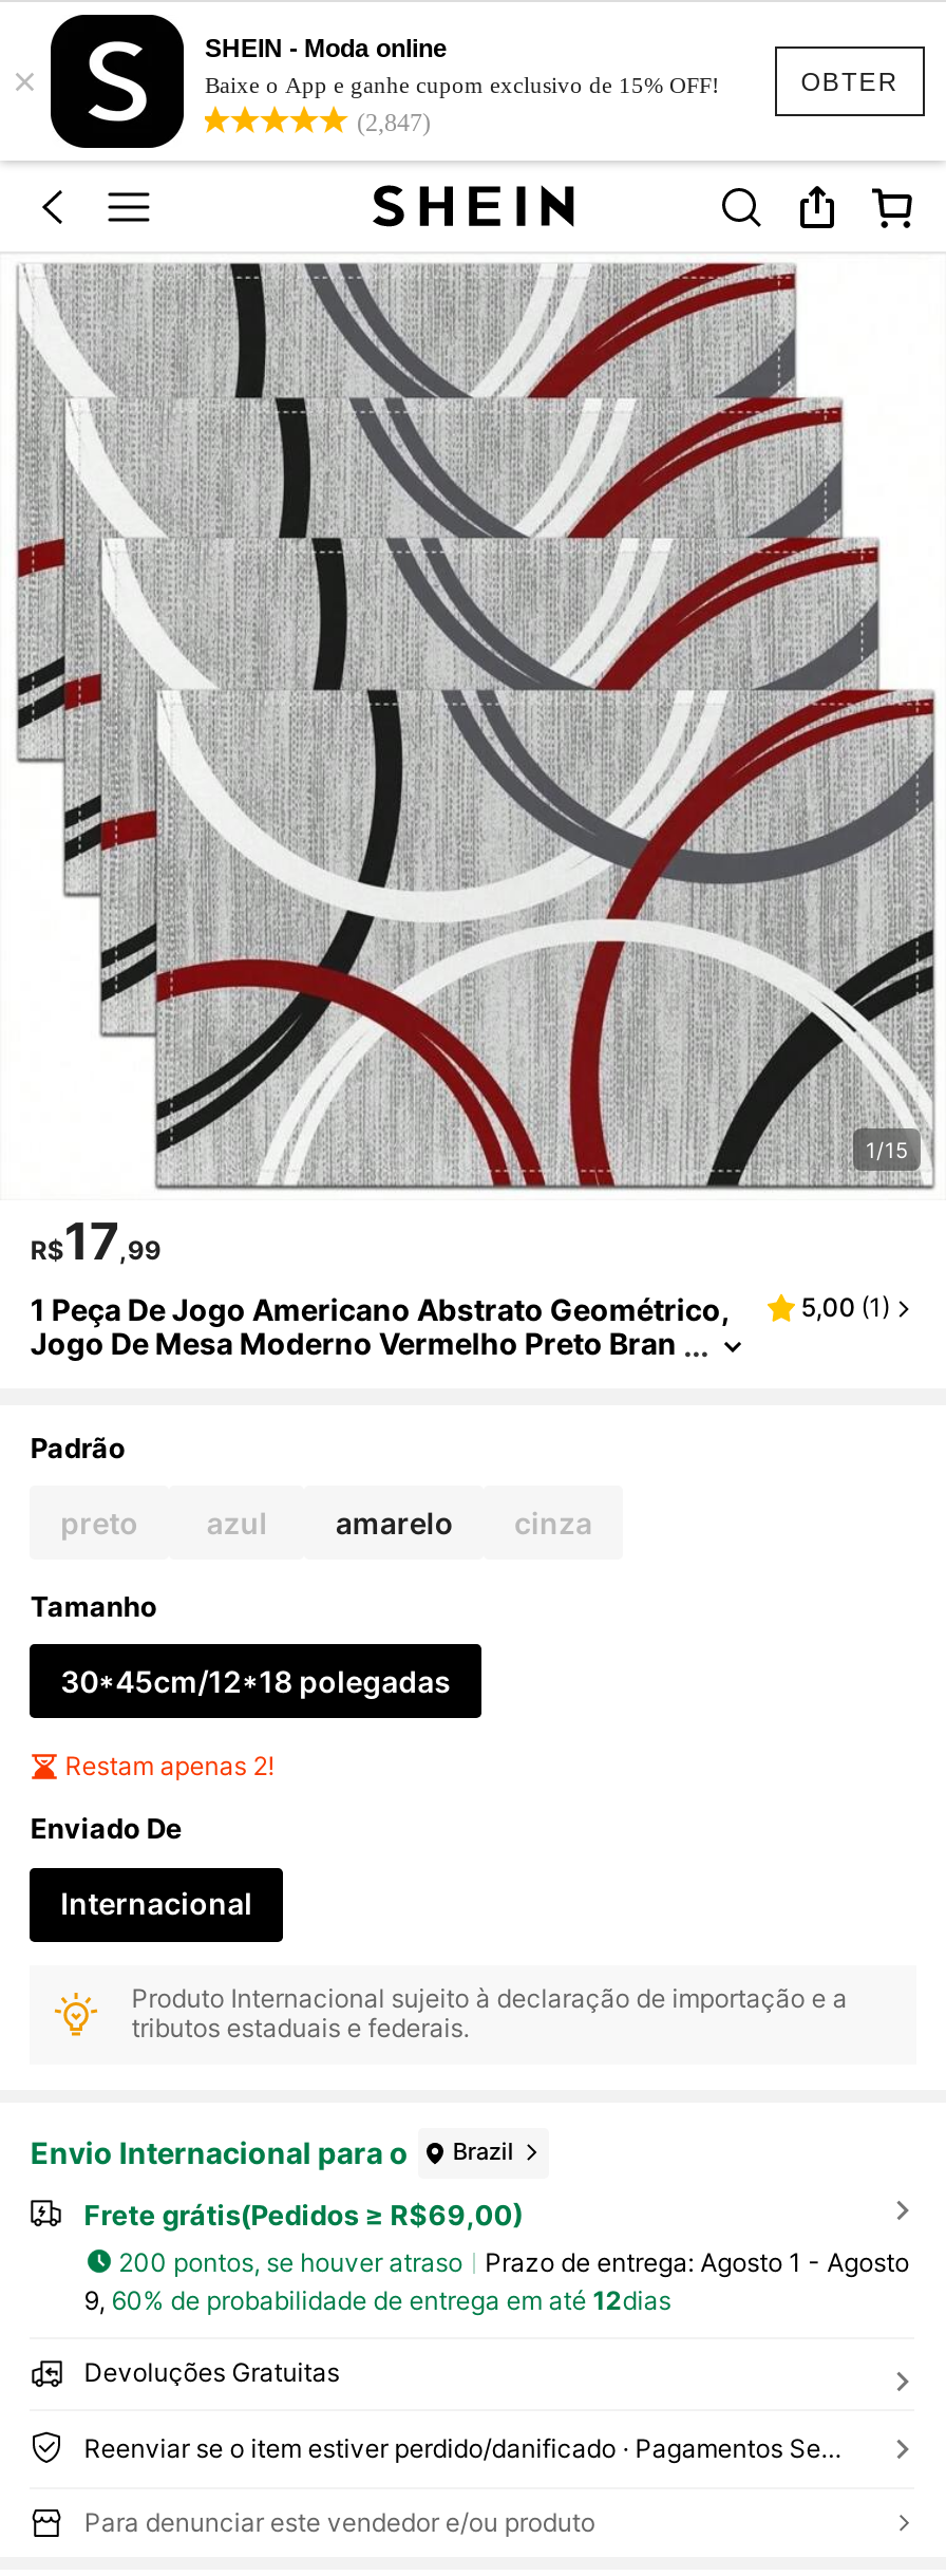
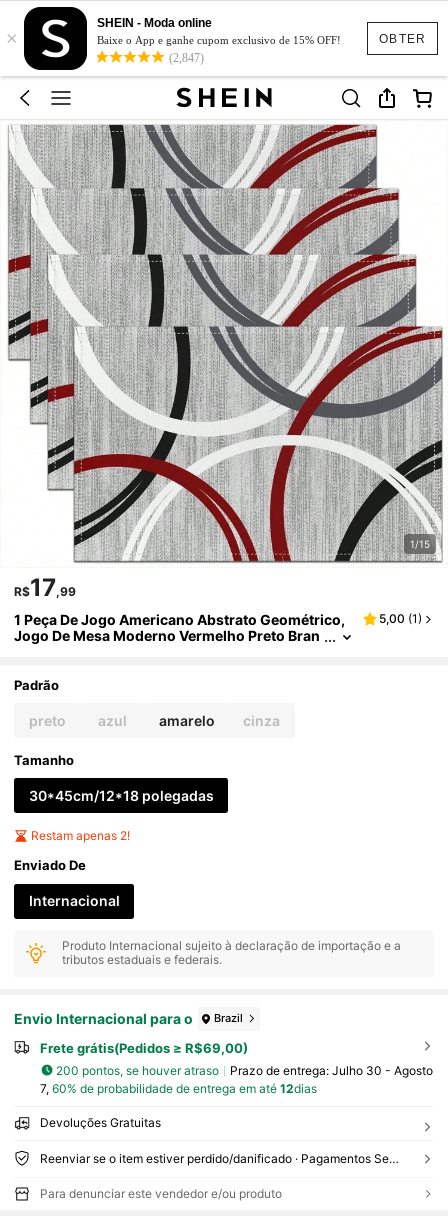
- Prazo de entrega: Agosto 1 - Agosto
+ Prazo de entrega: Julho 30 - Agosto

- 9, 60% de probabilidade de entrega em até 12dias
+ 7, 60% de probabilidade de entrega em até 12dias
